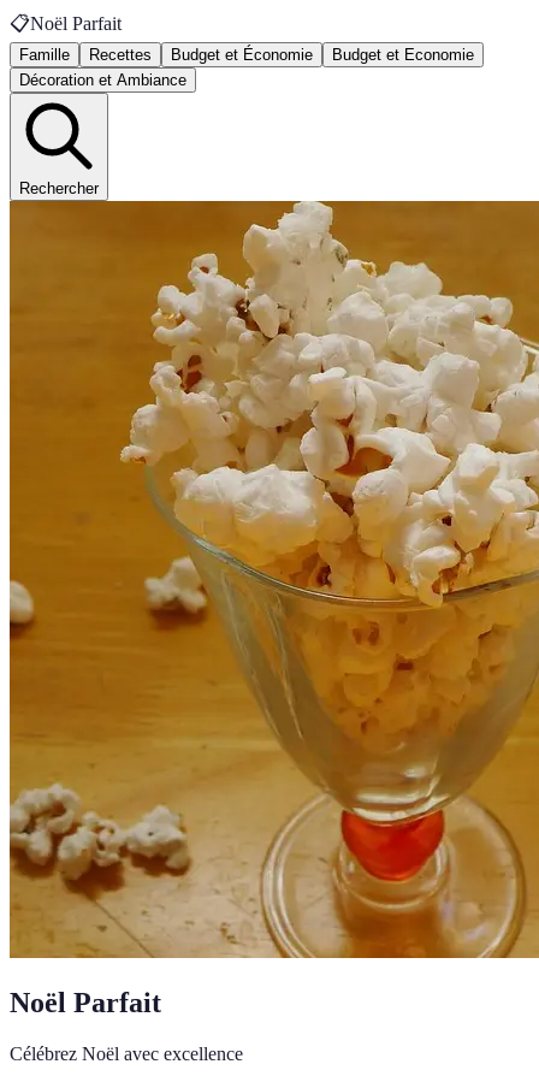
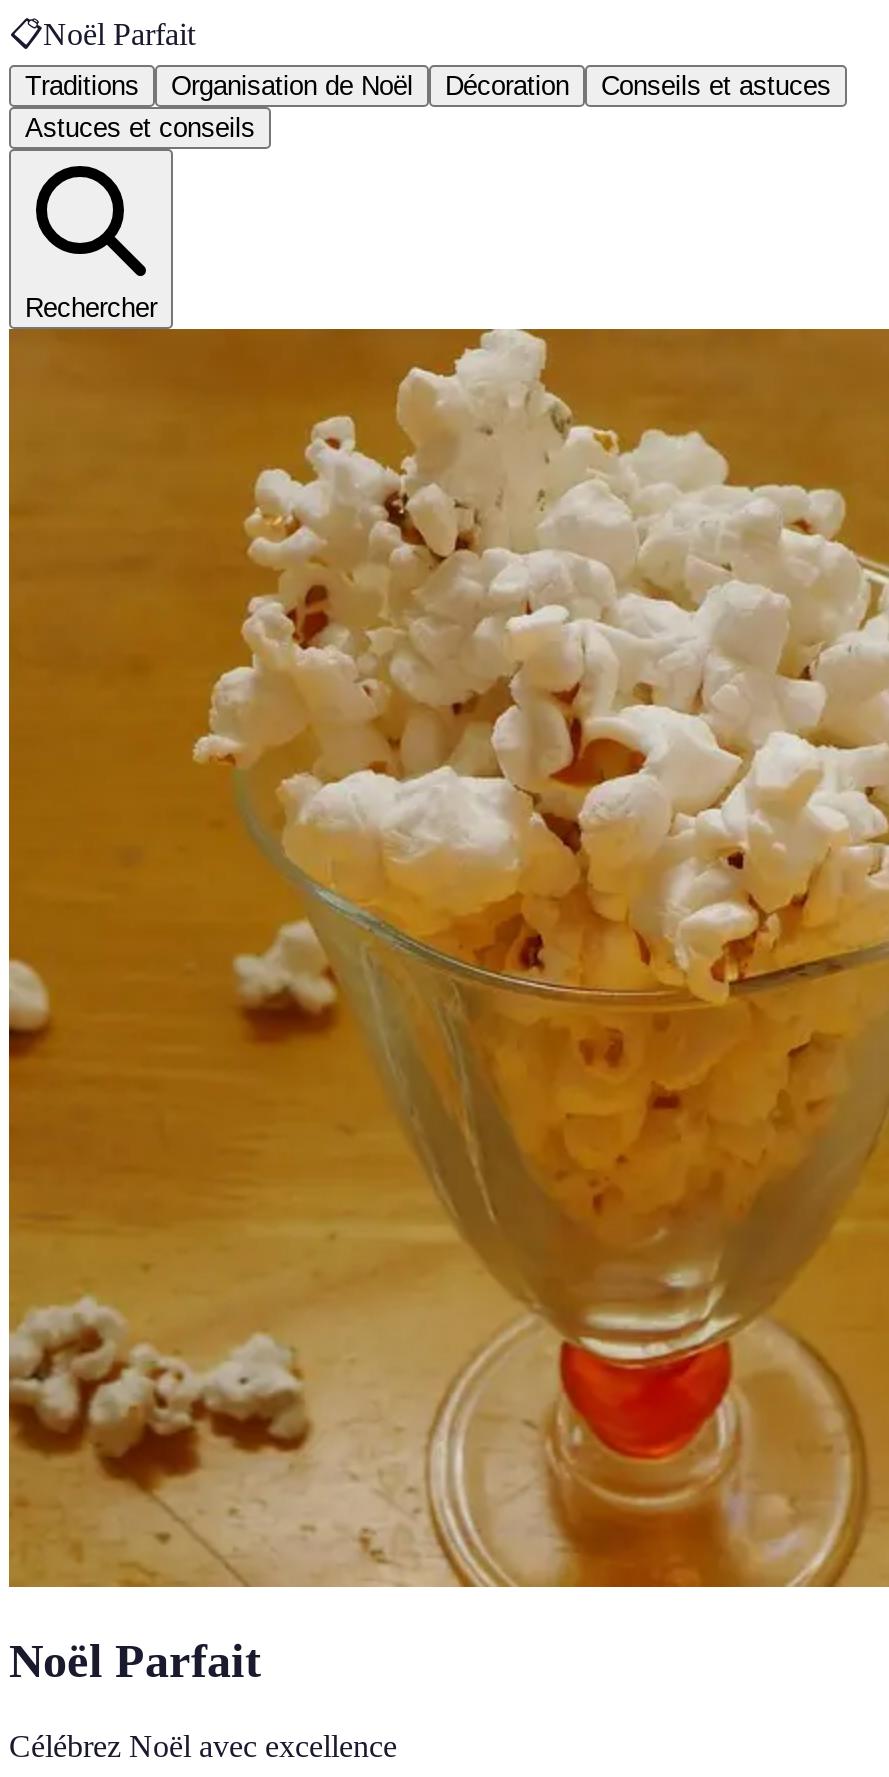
- Famille
- Recettes
- Budget et Économie
- Budget et Economie
- Décoration et Ambiance
+ Traditions
+ Organisation de Noël
+ Décoration
+ Conseils et astuces
+ Astuces et conseils
